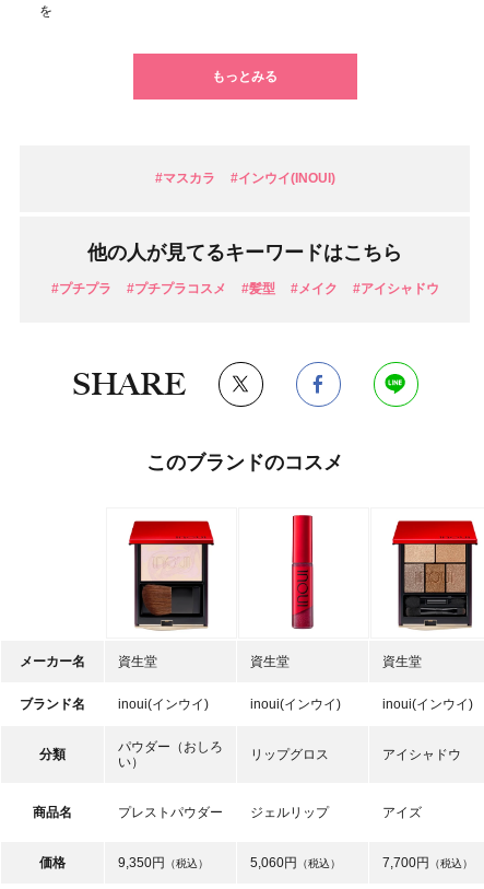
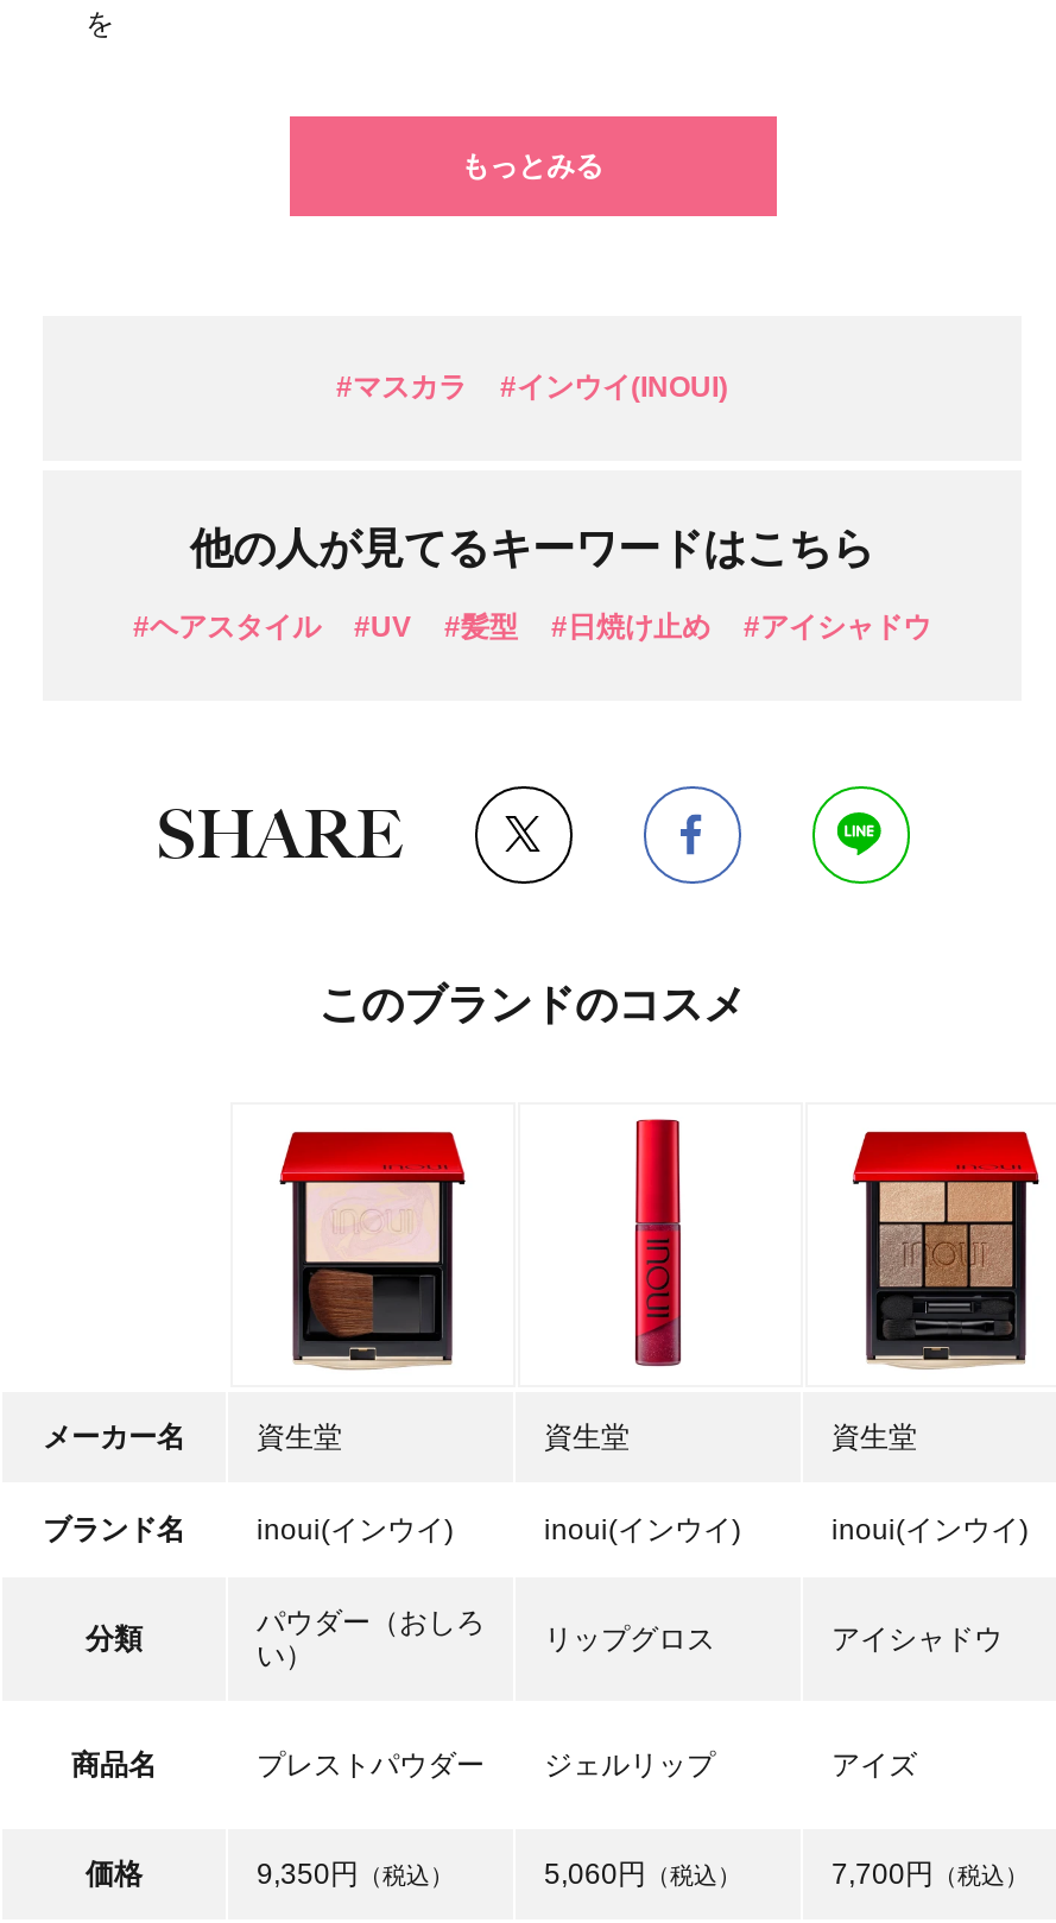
- #プチプラ
- #プチプラコスメ
+ #ヘアスタイル
+ #UV

- #メイク
+ #日焼け止め
